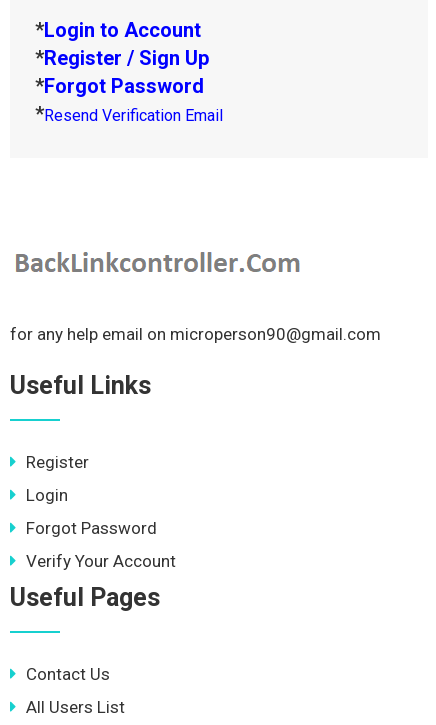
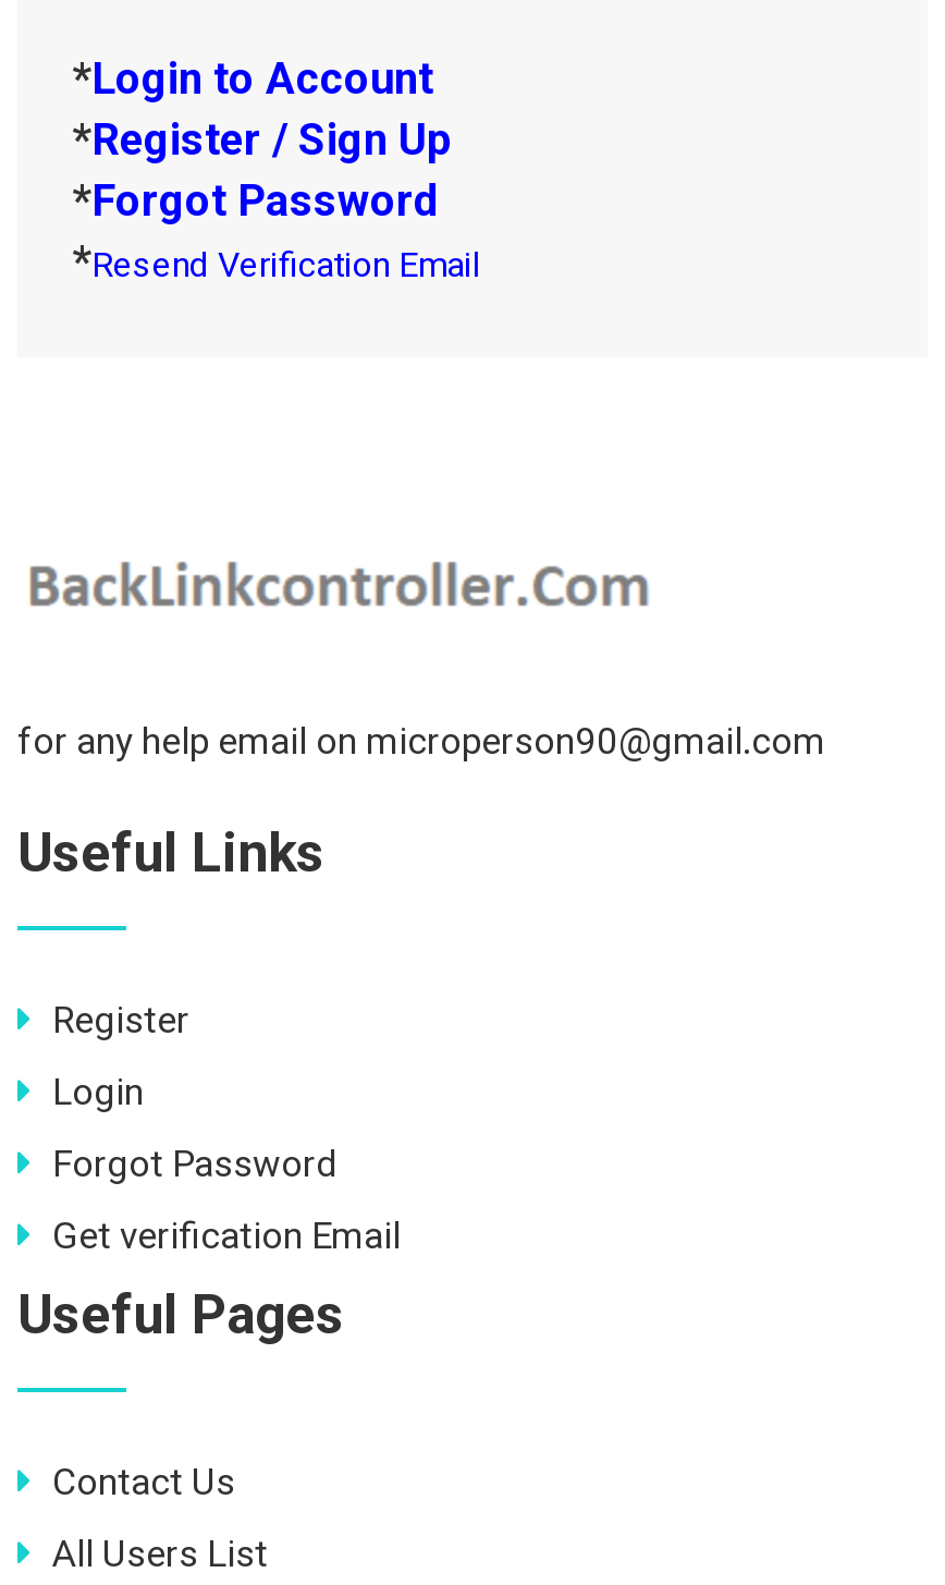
- Verify Your Account
+ Get verification Email
